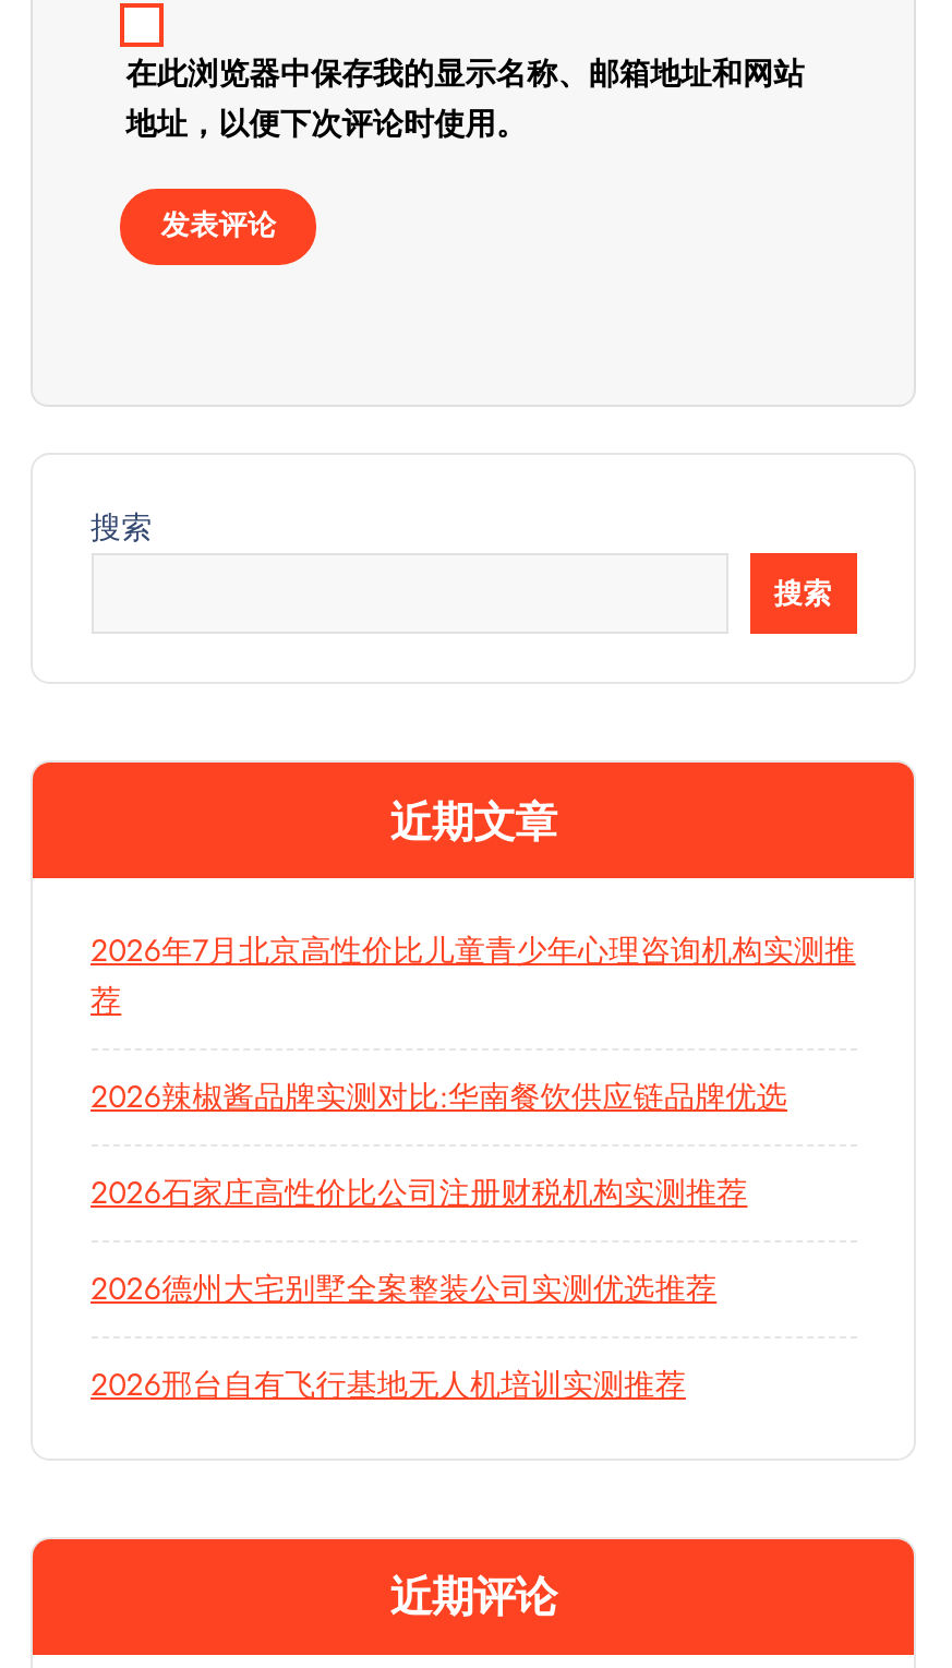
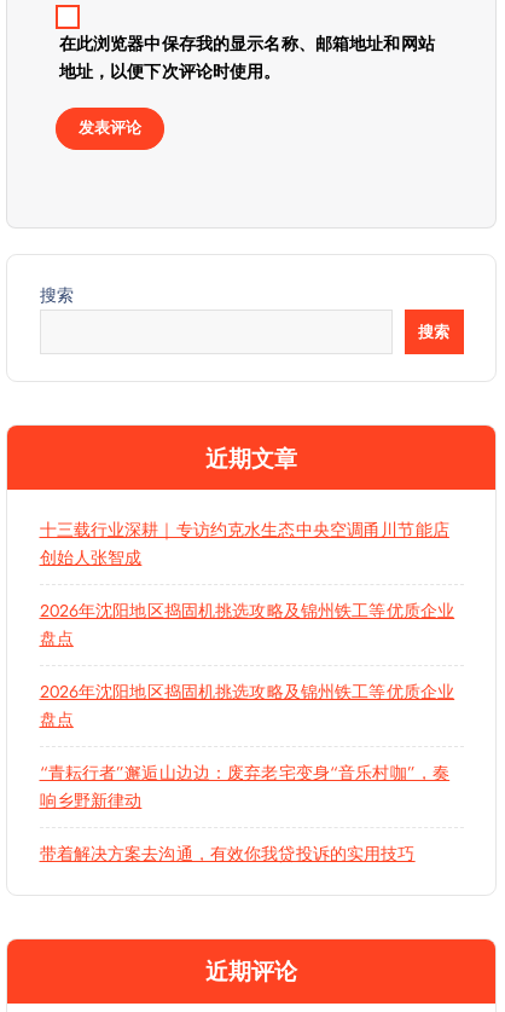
- 2026年7月北京高性价比儿童青少年心理咨询机构实测推
- 荐
+ 十三载行业深耕｜专访约克水生态中央空调甬川节能店
+ 创始人张智成

- 2026辣椒酱品牌实测对比:华南餐饮供应链品牌优选
+ 2026年沈阳地区捣固机挑选攻略及锦州铁工等优质企业
+ 盘点

- 2026石家庄高性价比公司注册财税机构实测推荐
+ 2026年沈阳地区捣固机挑选攻略及锦州铁工等优质企业
+ 盘点

- 2026德州大宅别墅全案整装公司实测优选推荐
+ “青耘行者”邂逅山边边：废弃老宅变身“音乐村咖”，奏
+ 响乡野新律动

- 2026邢台自有飞行基地无人机培训实测推荐
+ 带着解决方案去沟通，有效你我贷投诉的实用技巧
